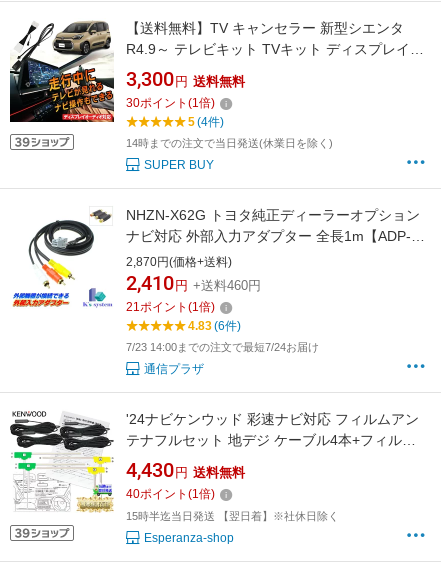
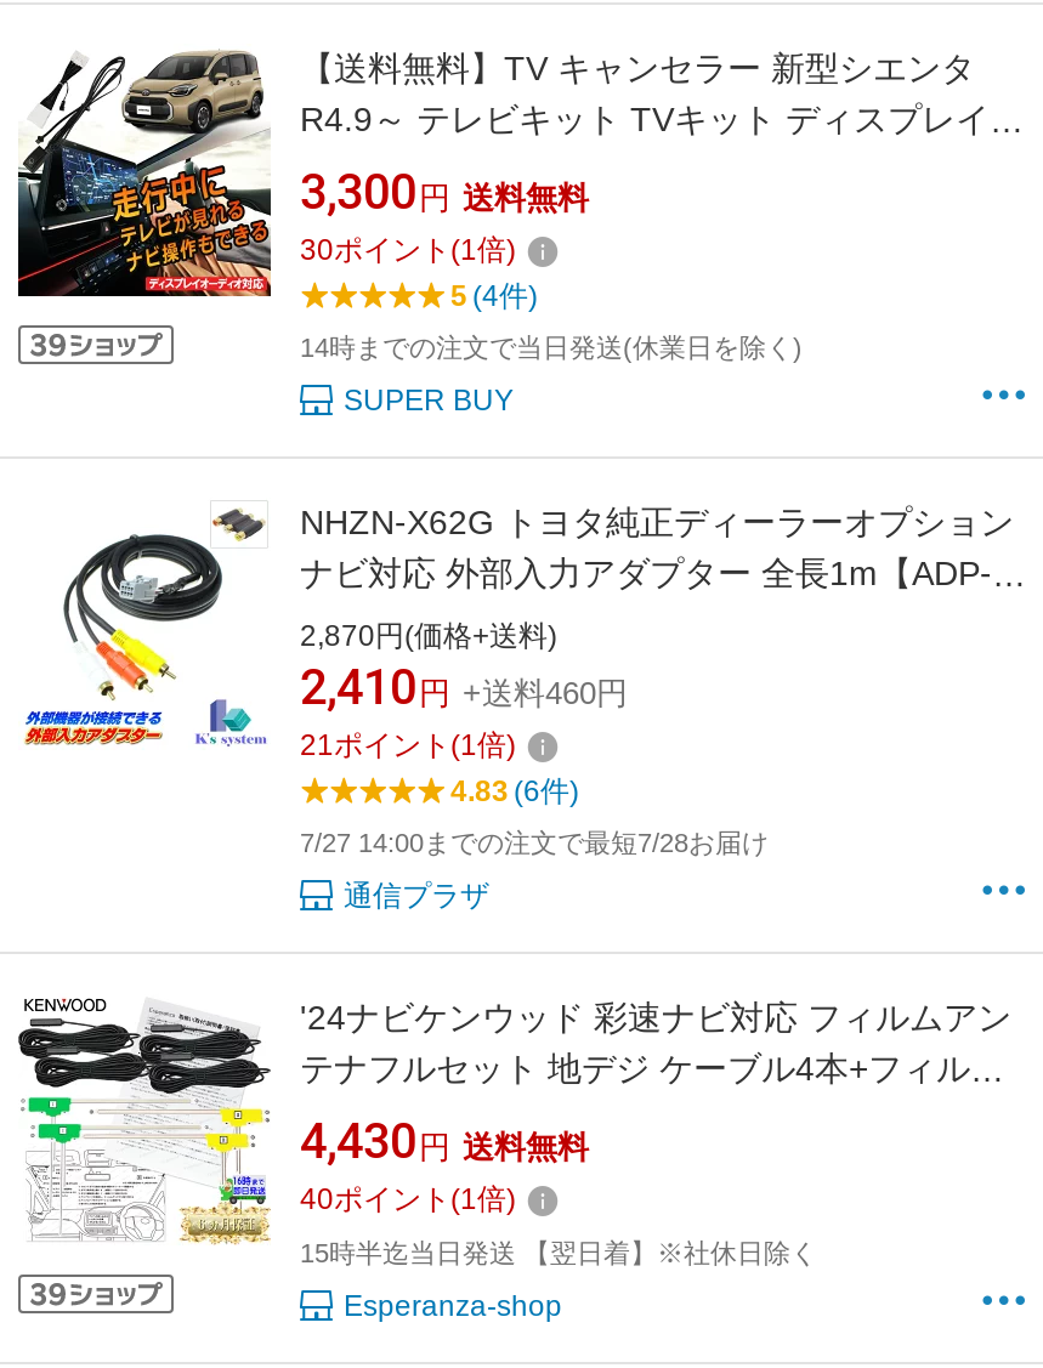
- 7/23 14:00までの注文で最短7/24お届け
+ 7/27 14:00までの注文で最短7/28お届け
